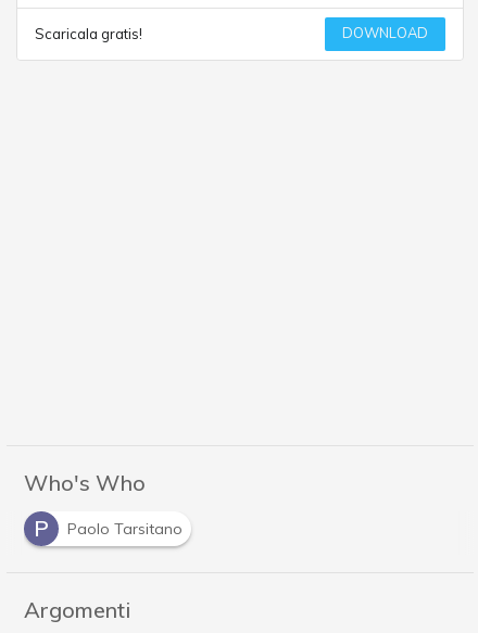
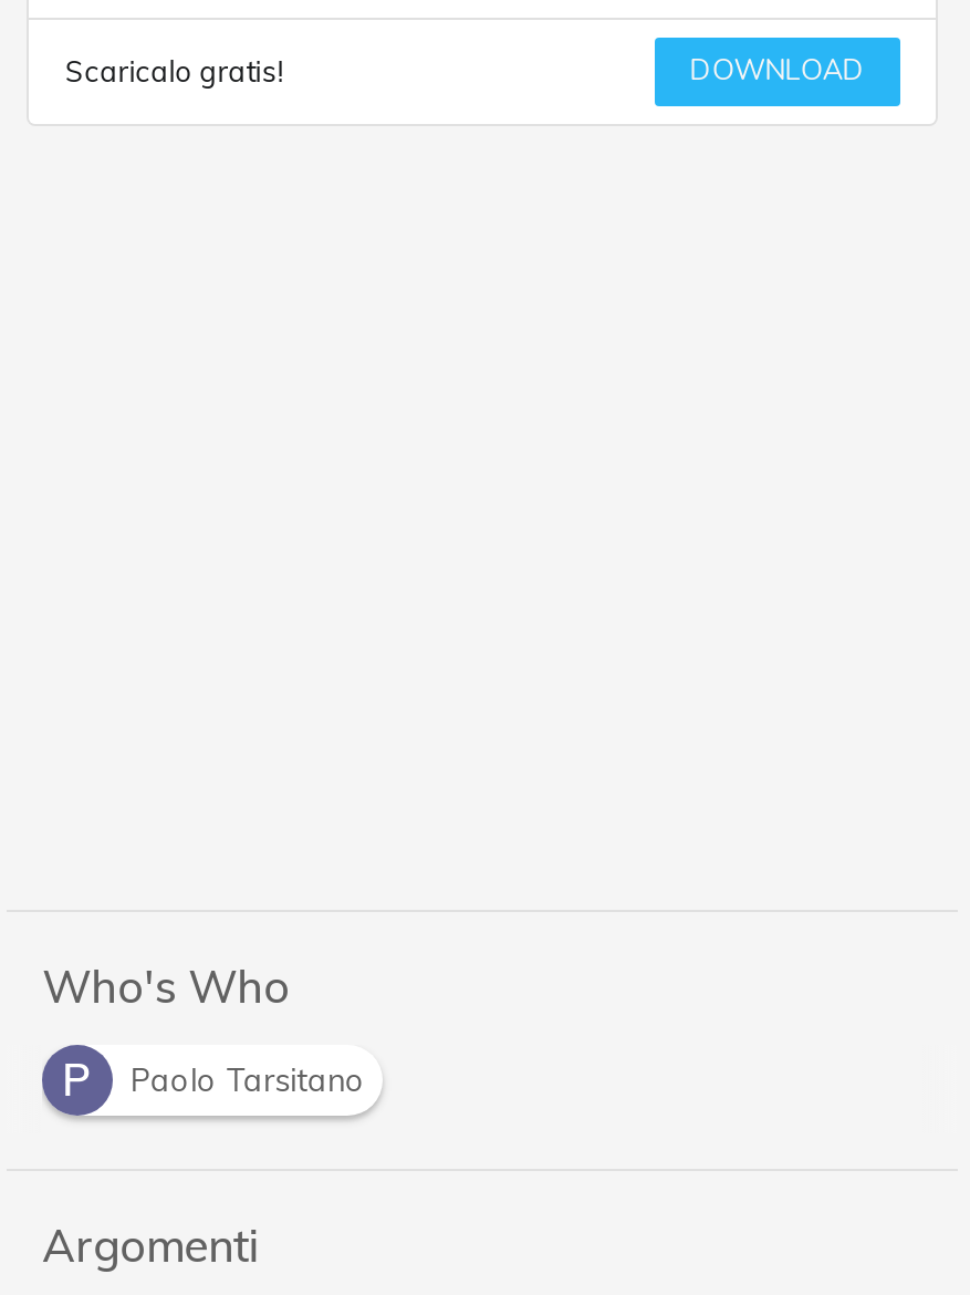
- Scaricala gratis!
+ Scaricalo gratis!
